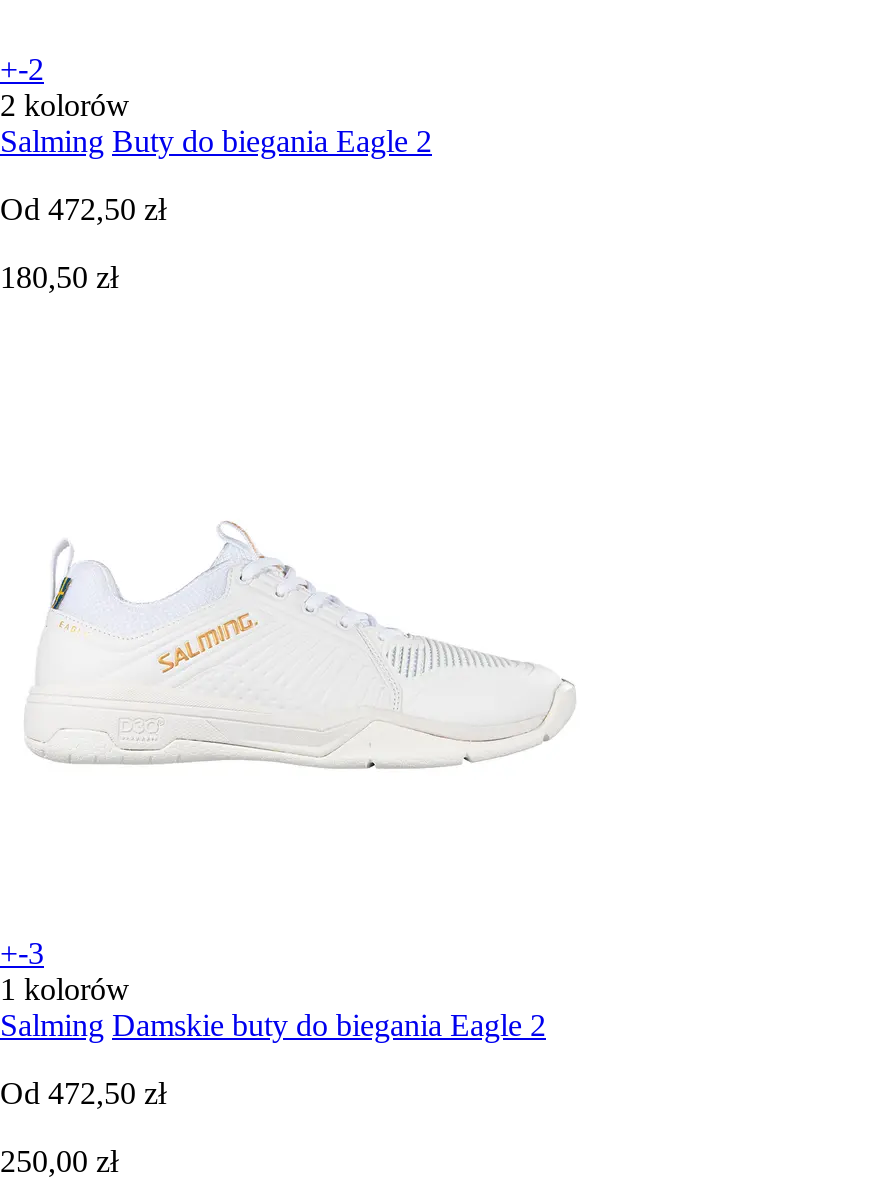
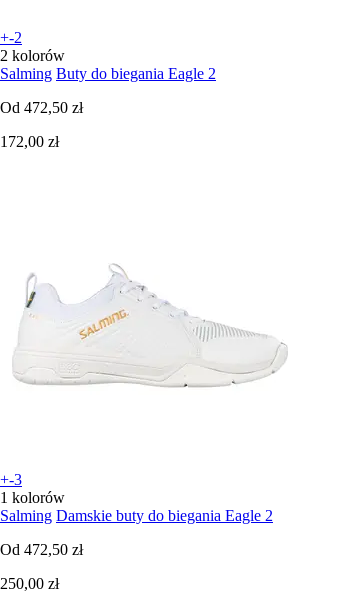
- 180,50 zł
+ 172,00 zł
